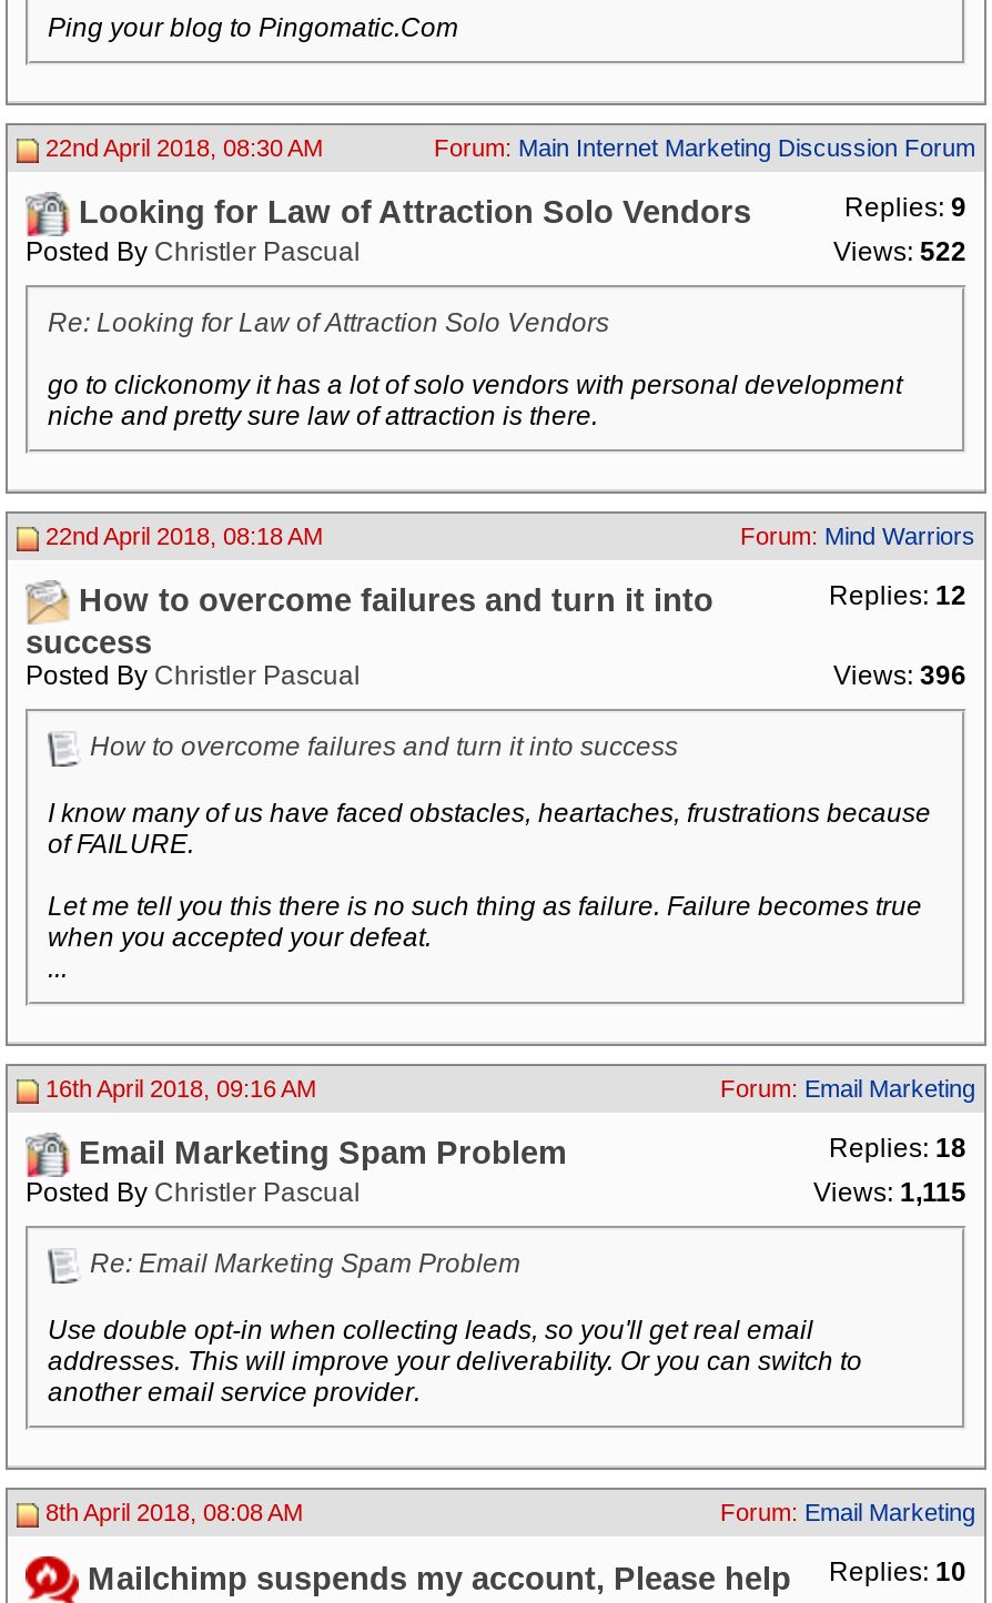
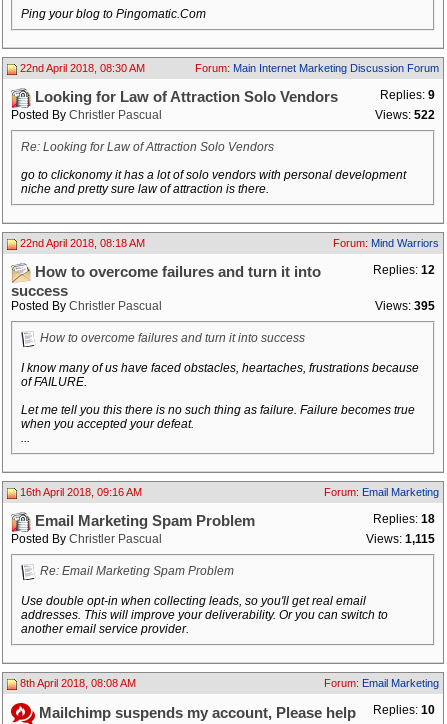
- Views: 396
+ Views: 395
